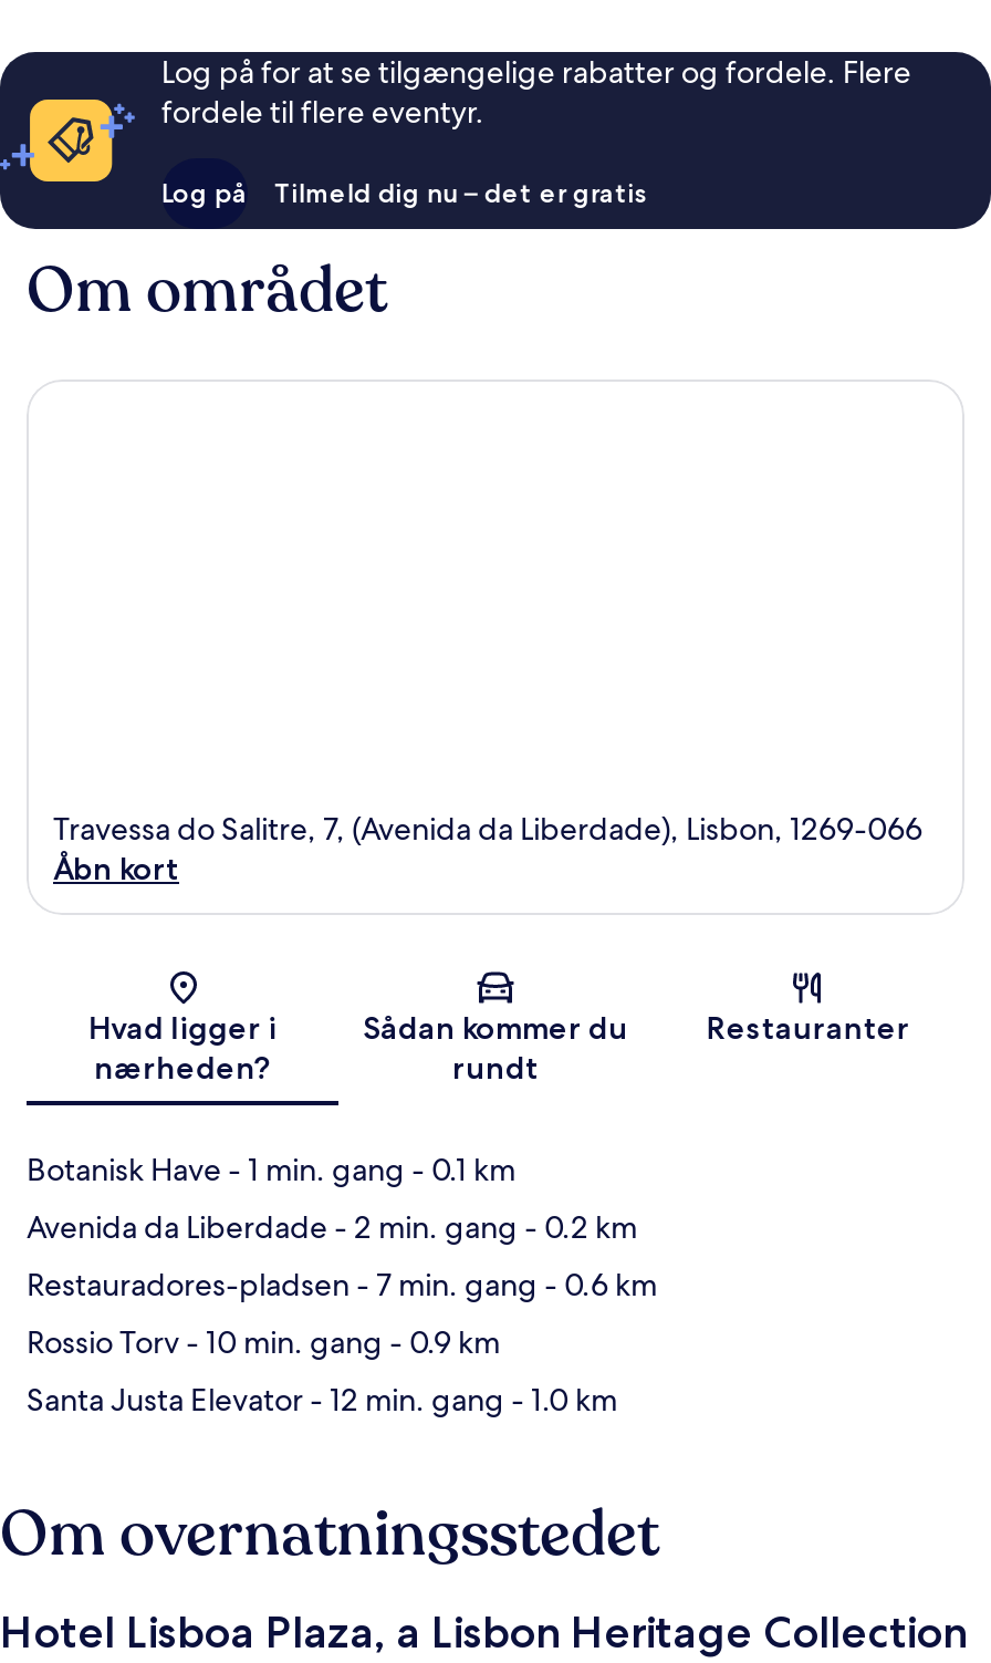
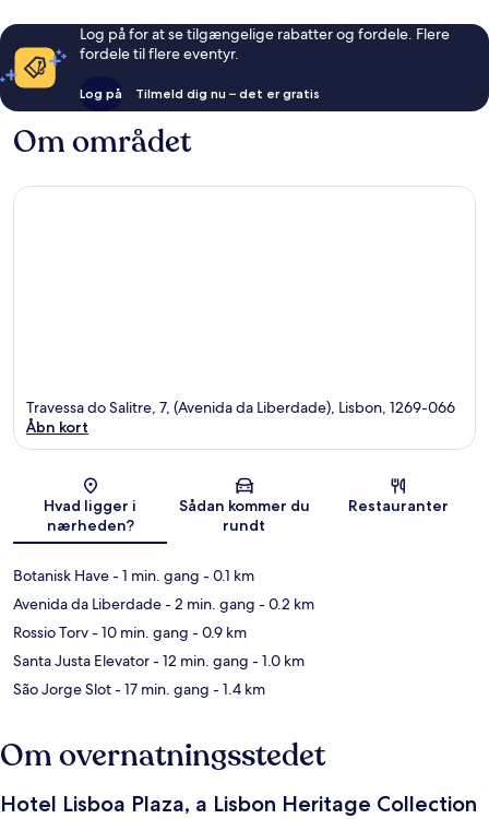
- Restauradores-pladsen - 7 min. gang - 0.6 km

moved up: Rossio Torv - 10 min. gang - 0.9 km | Santa Justa Elevator - 12 min. gang - 1.0 km

+ São Jorge Slot - 17 min. gang - 1.4 km
